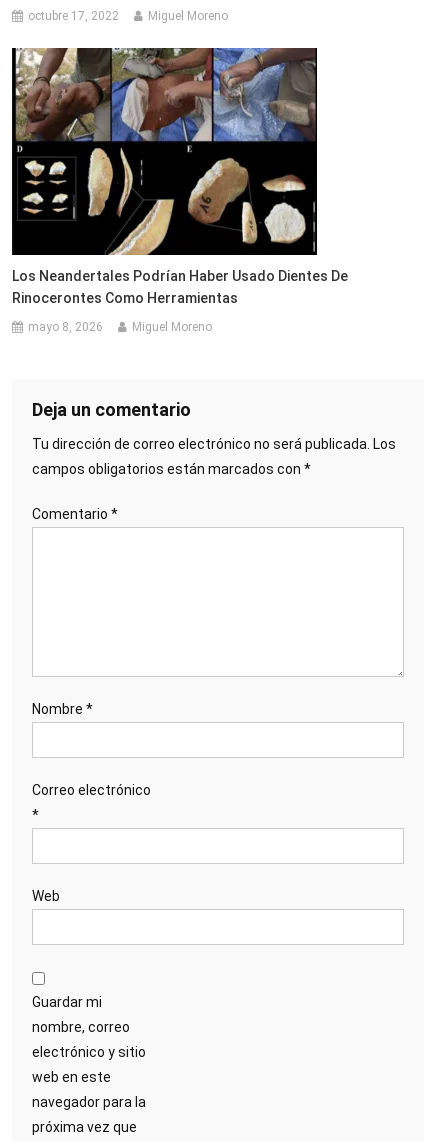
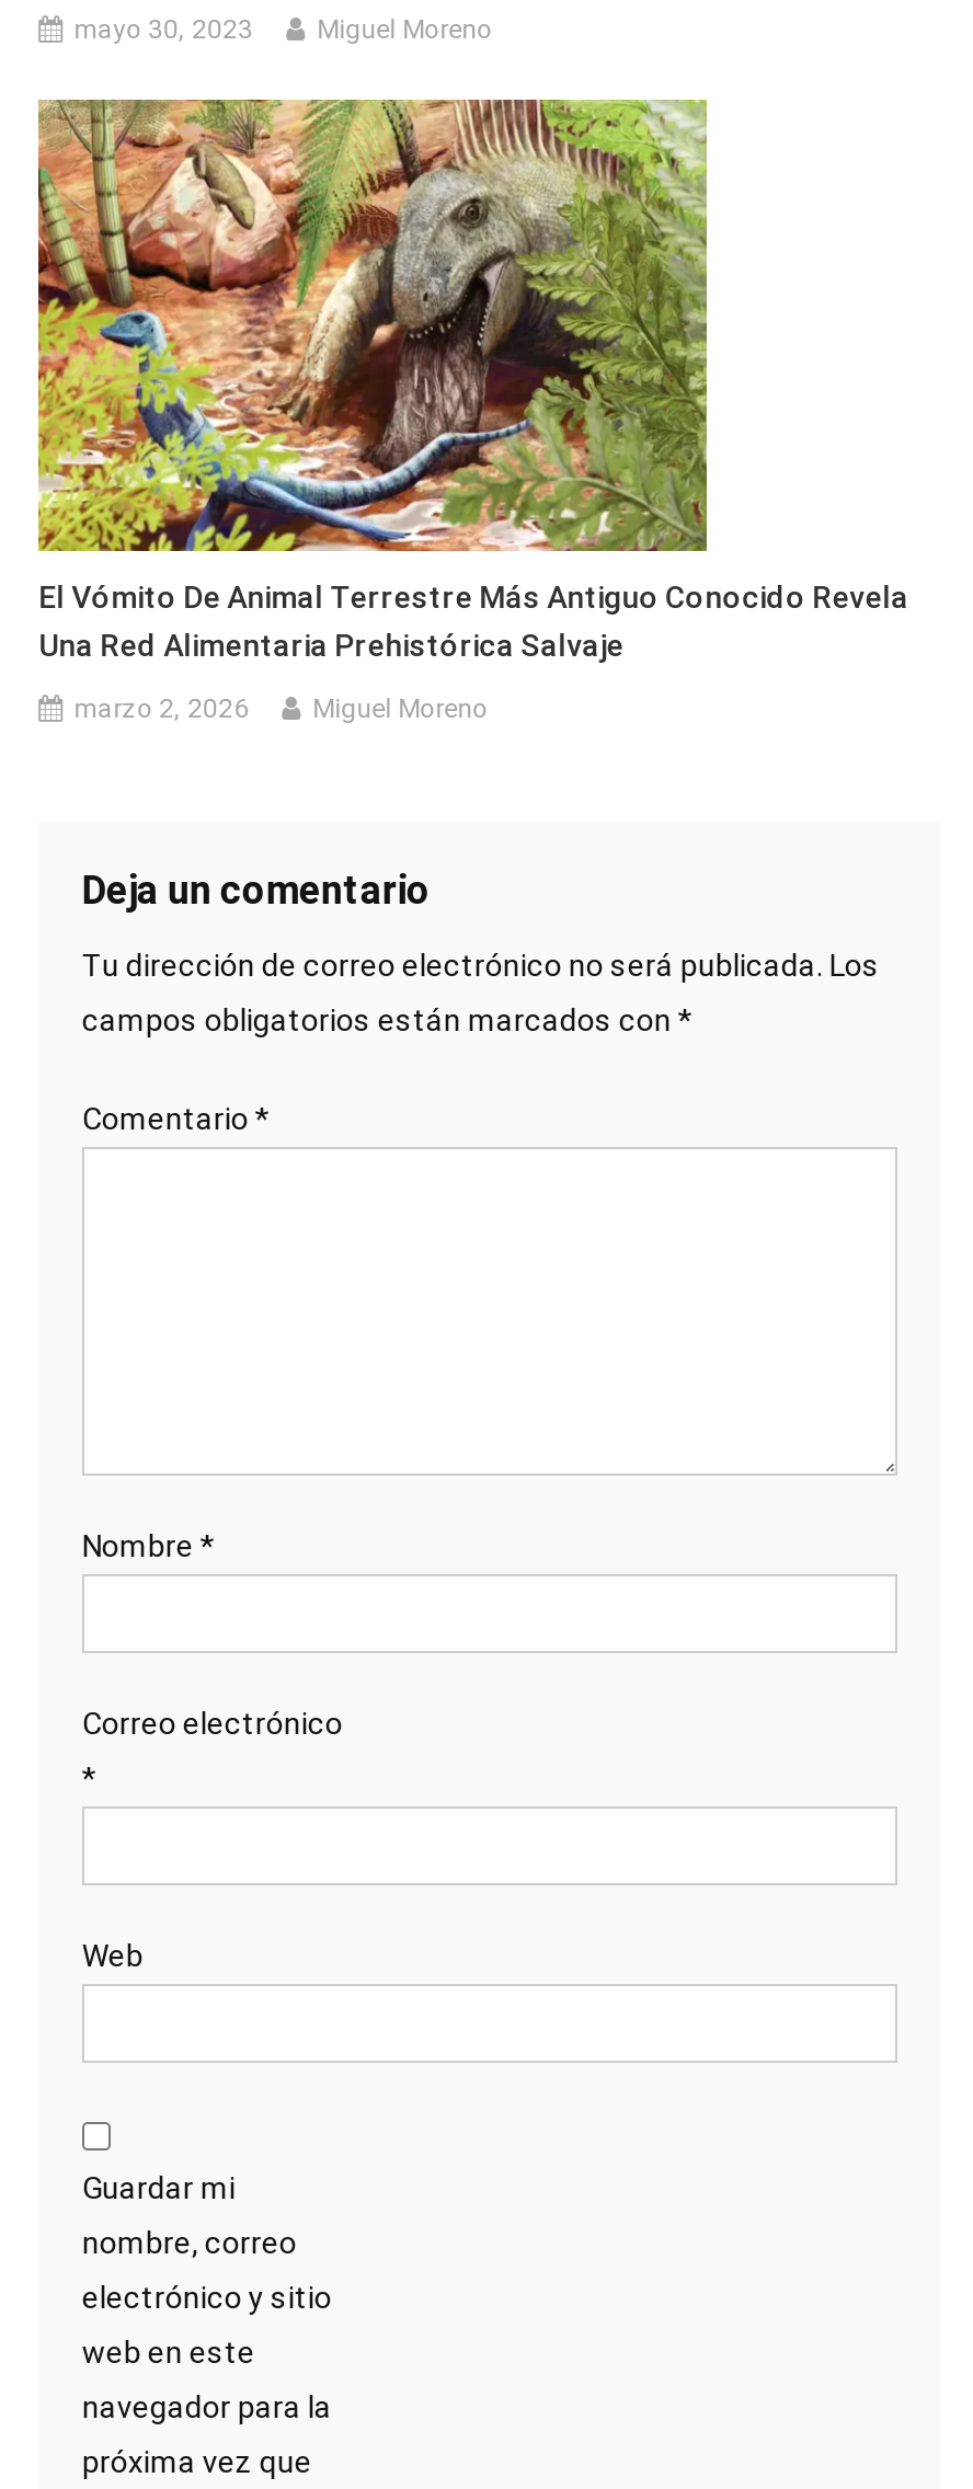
- octubre 17, 2022
+ mayo 30, 2023

- [image]
- Los Neandertales Podrían Haber Usado Dientes De
- Rinocerontes Como Herramientas
+ [image]
+ El Vómito De Animal Terrestre Más Antiguo Conocido Revela
+ Una Red Alimentaria Prehistórica Salvaje

- mayo 8, 2026
+ marzo 2, 2026
